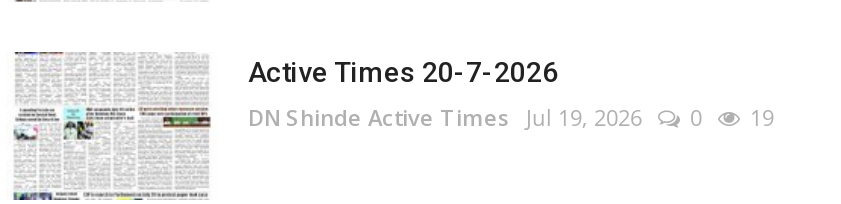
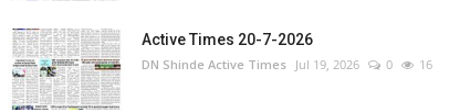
- DN Shinde Active Times Jul 19, 2026 0 19
+ DN Shinde Active Times Jul 19, 2026 0 16
